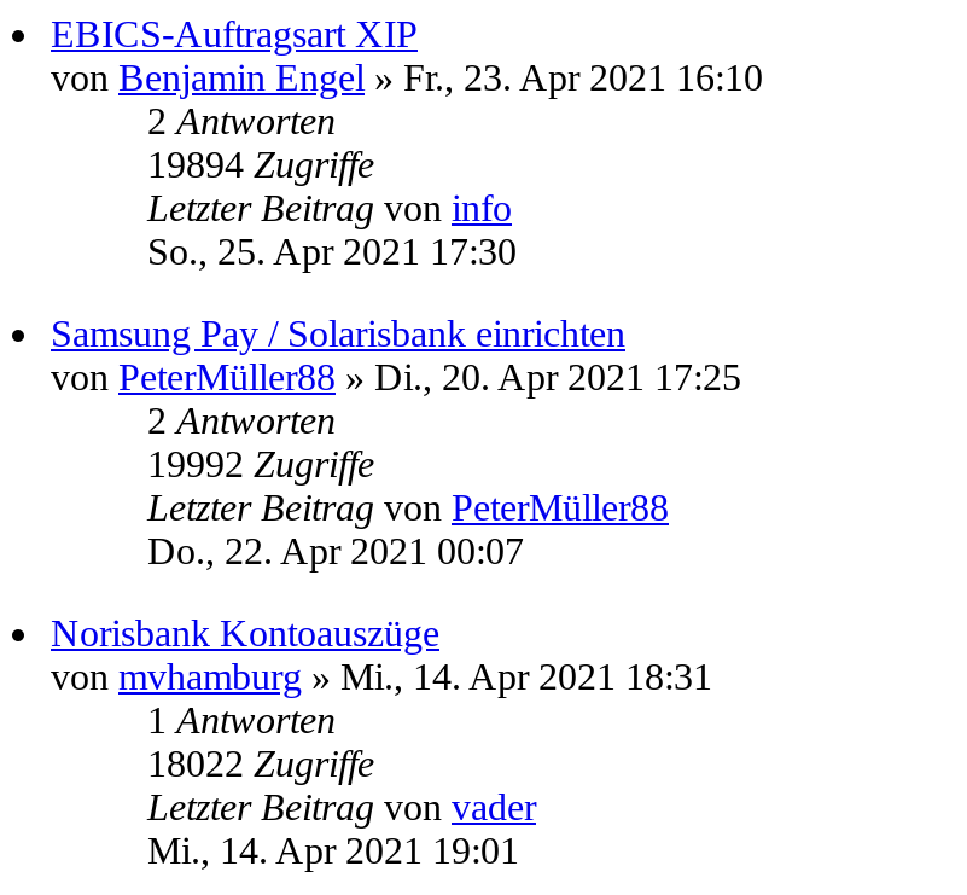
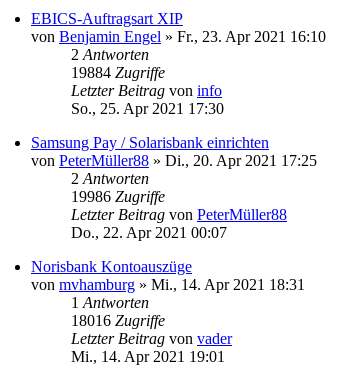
- 19894 Zugriffe
+ 19884 Zugriffe

- 19992 Zugriffe
+ 19986 Zugriffe

- 18022 Zugriffe
+ 18016 Zugriffe
